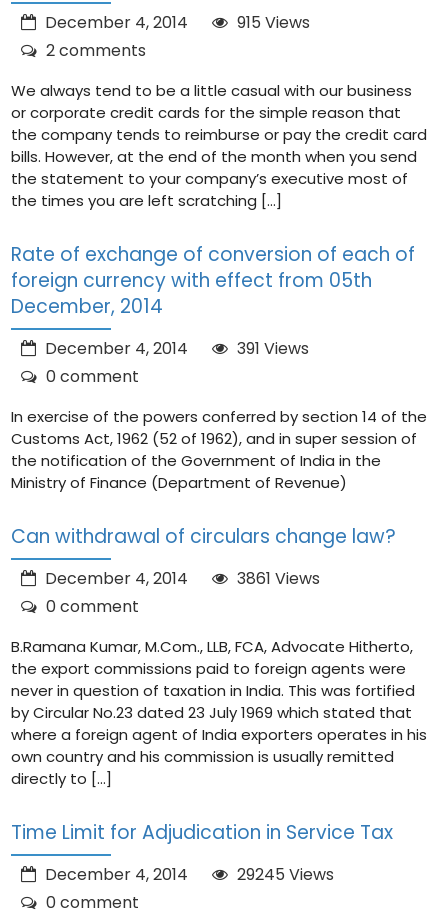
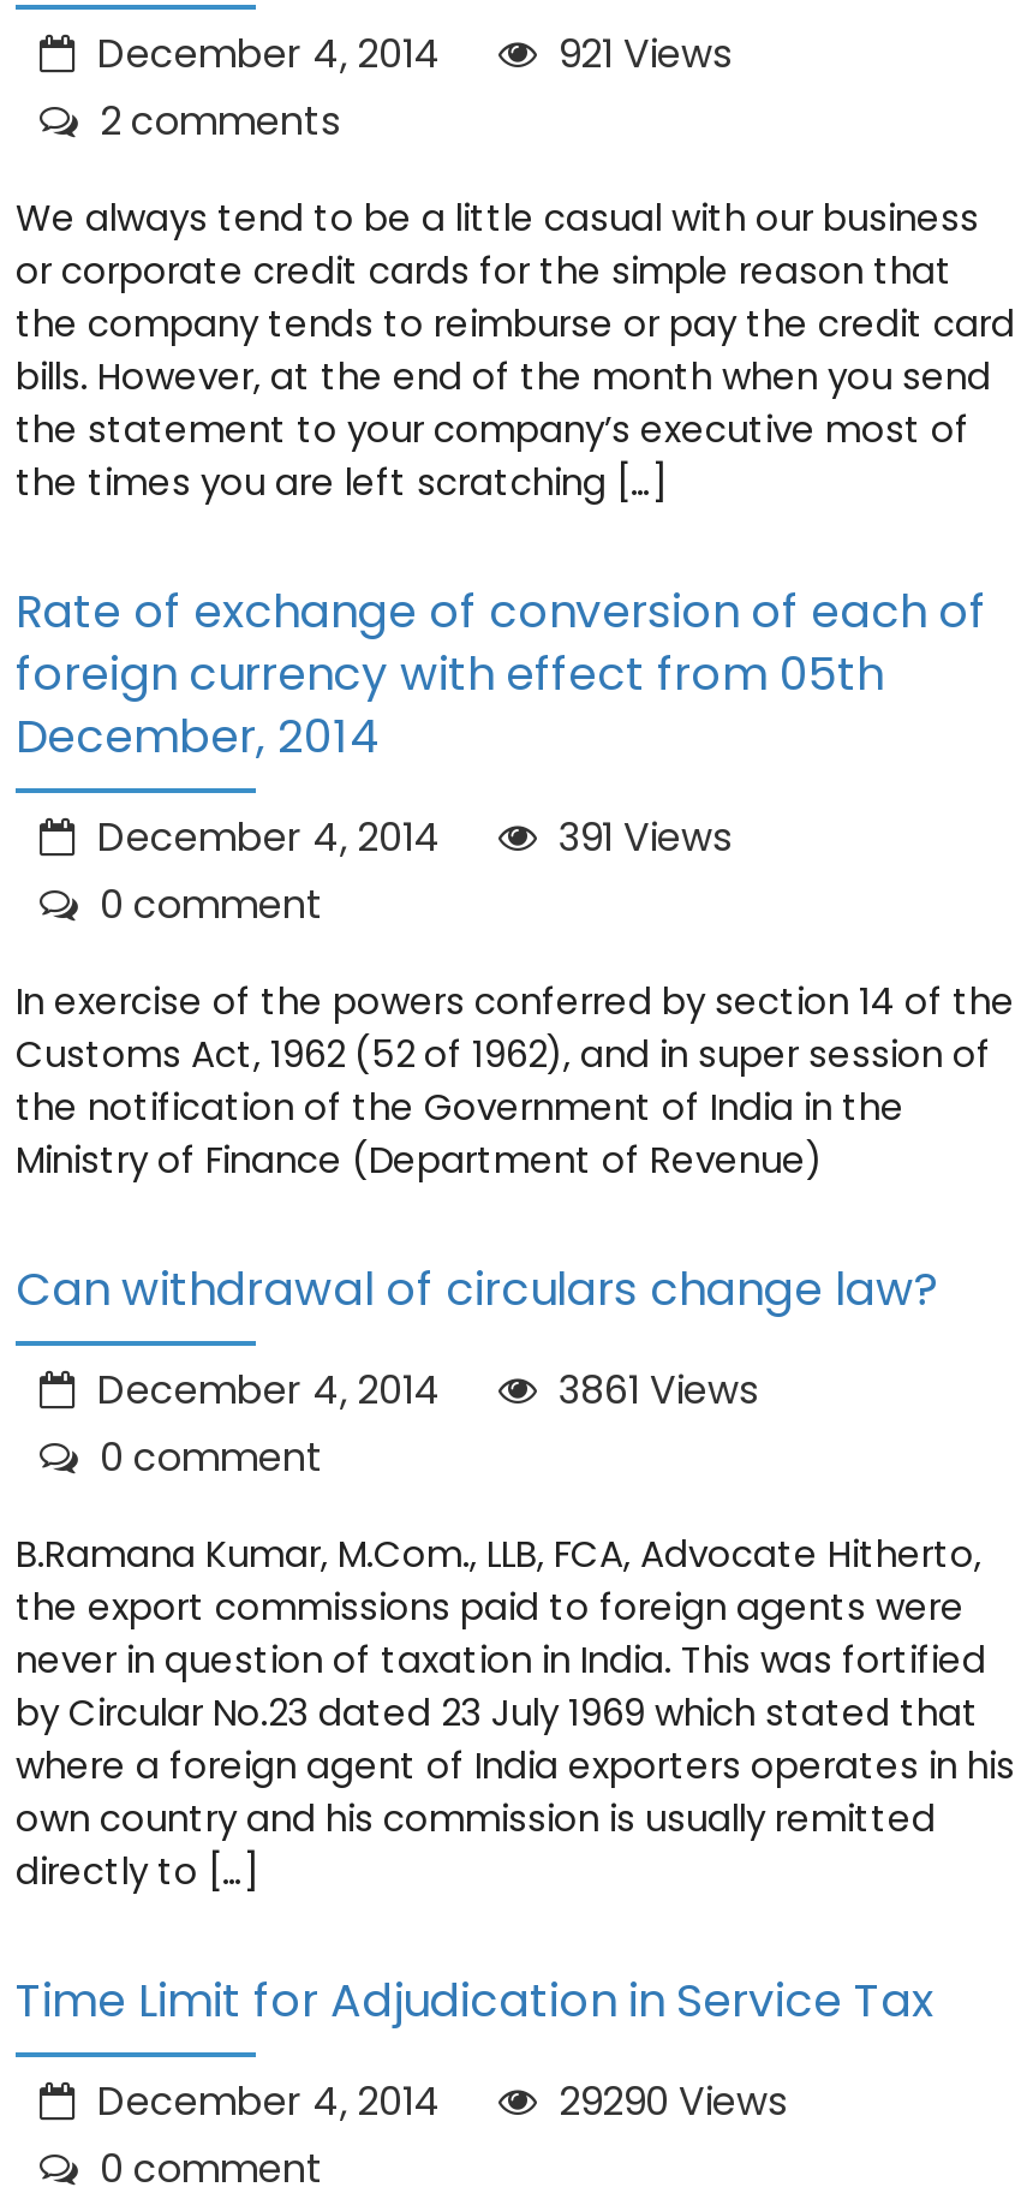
- December 4, 2014 915 Views
+ December 4, 2014 921 Views

- December 4, 2014 29245 Views
+ December 4, 2014 29290 Views
